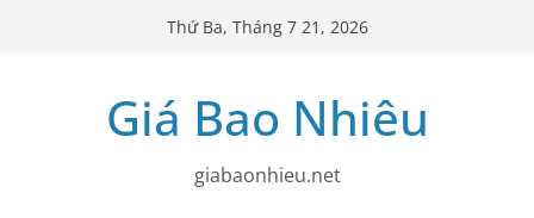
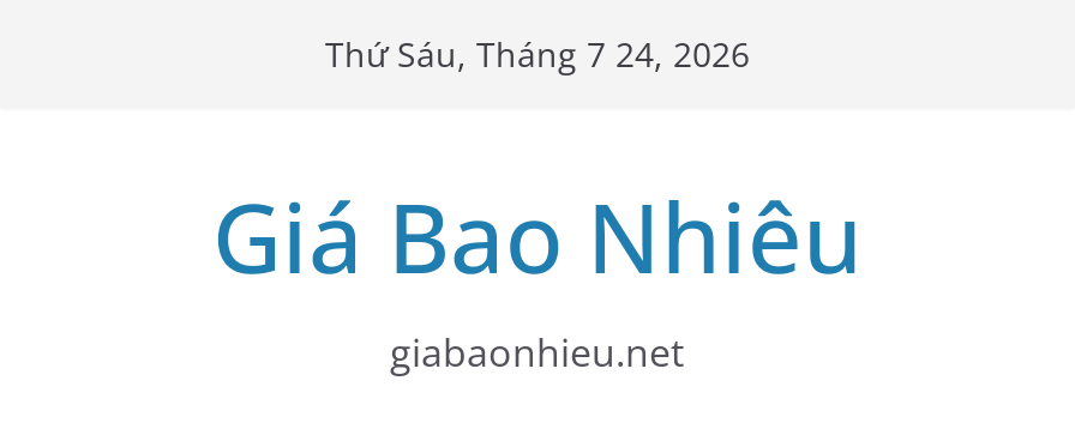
- Thứ Ba, Tháng 7 21, 2026
+ Thứ Sáu, Tháng 7 24, 2026
